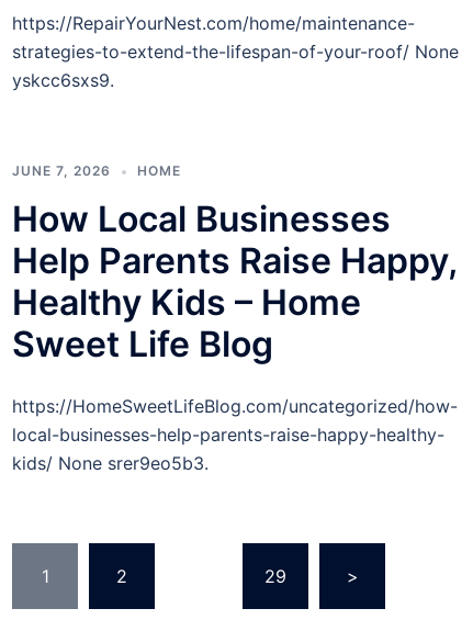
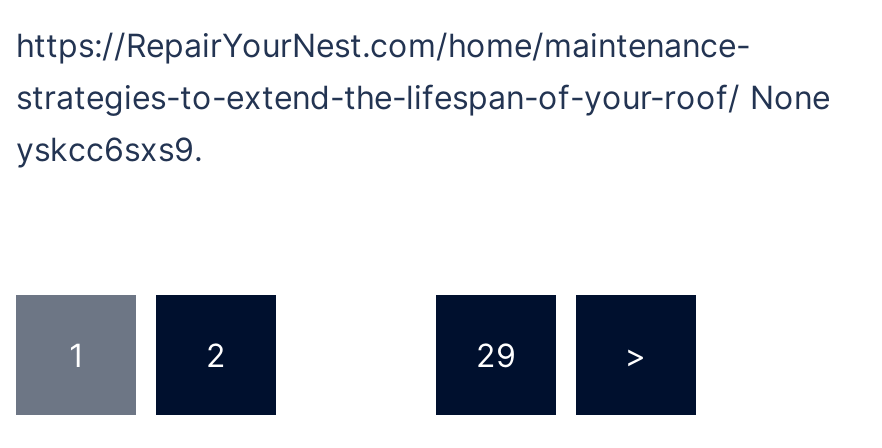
- JUNE 7, 2026
- HOME
- How Local Businesses
- Help Parents Raise Happy,
- Healthy Kids – Home
- Sweet Life Blog
- https://HomeSweetLifeBlog.com/uncategorized/how-
- local-businesses-help-parents-raise-happy-healthy-
- kids/ None srer9eo5b3.
